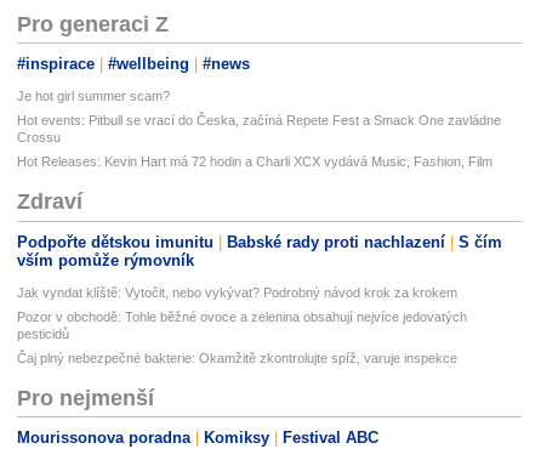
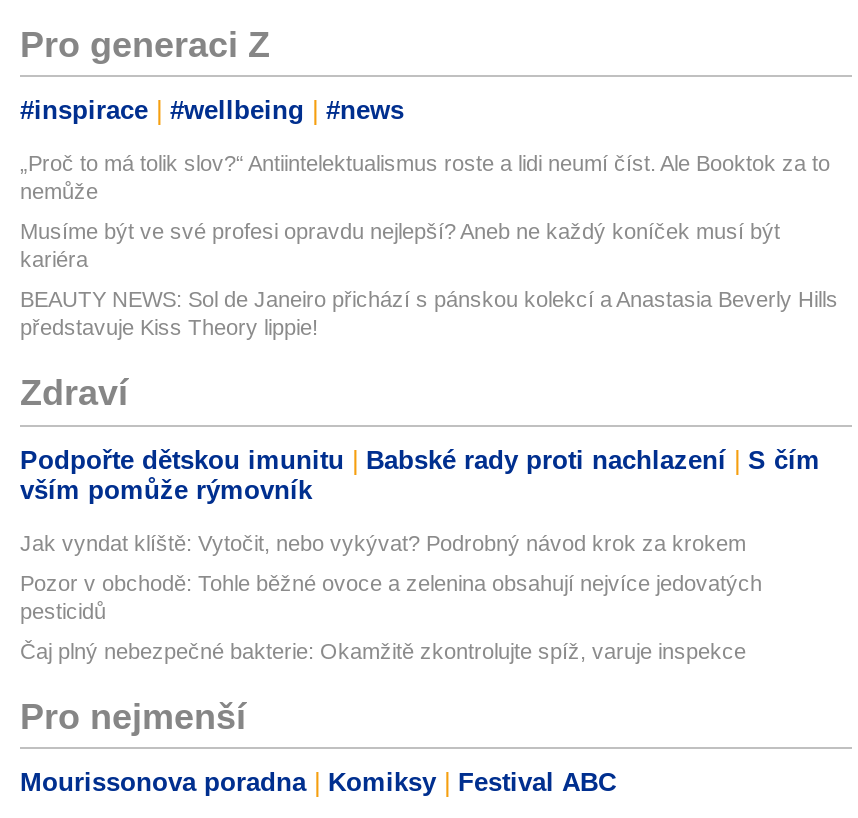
- Je hot girl summer scam?
+ „Proč to má tolik slov?“ Antiintelektualismus roste a lidi neumí číst. Ale Booktok za to
+ nemůže

- Hot events: Pitbull se vrací do Česka, začíná Repete Fest a Smack One zavládne
- Crossu
+ Musíme být ve své profesi opravdu nejlepší? Aneb ne každý koníček musí být
+ kariéra

- Hot Releases: Kevin Hart má 72 hodin a Charli XCX vydává Music, Fashion, Film
+ BEAUTY NEWS: Sol de Janeiro přichází s pánskou kolekcí a Anastasia Beverly Hills
+ představuje Kiss Theory lippie!
